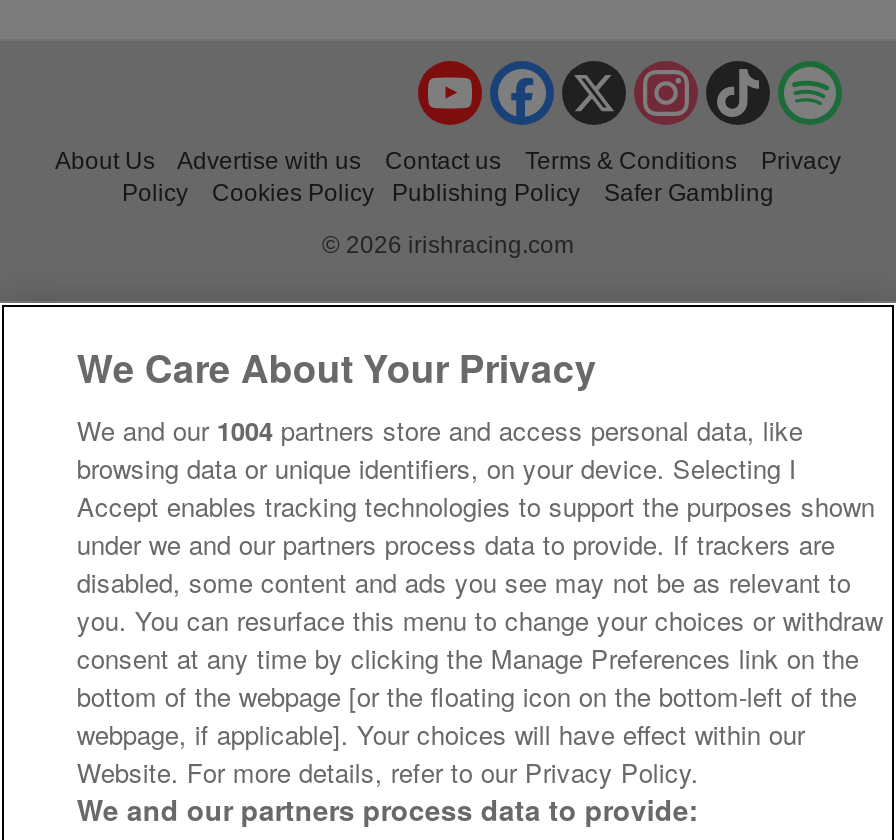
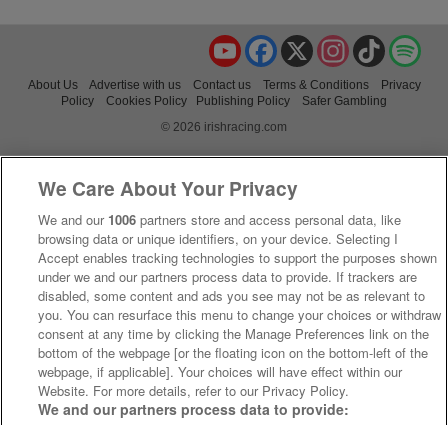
- We and our 1004 partners store and access personal data, like
+ We and our 1006 partners store and access personal data, like
